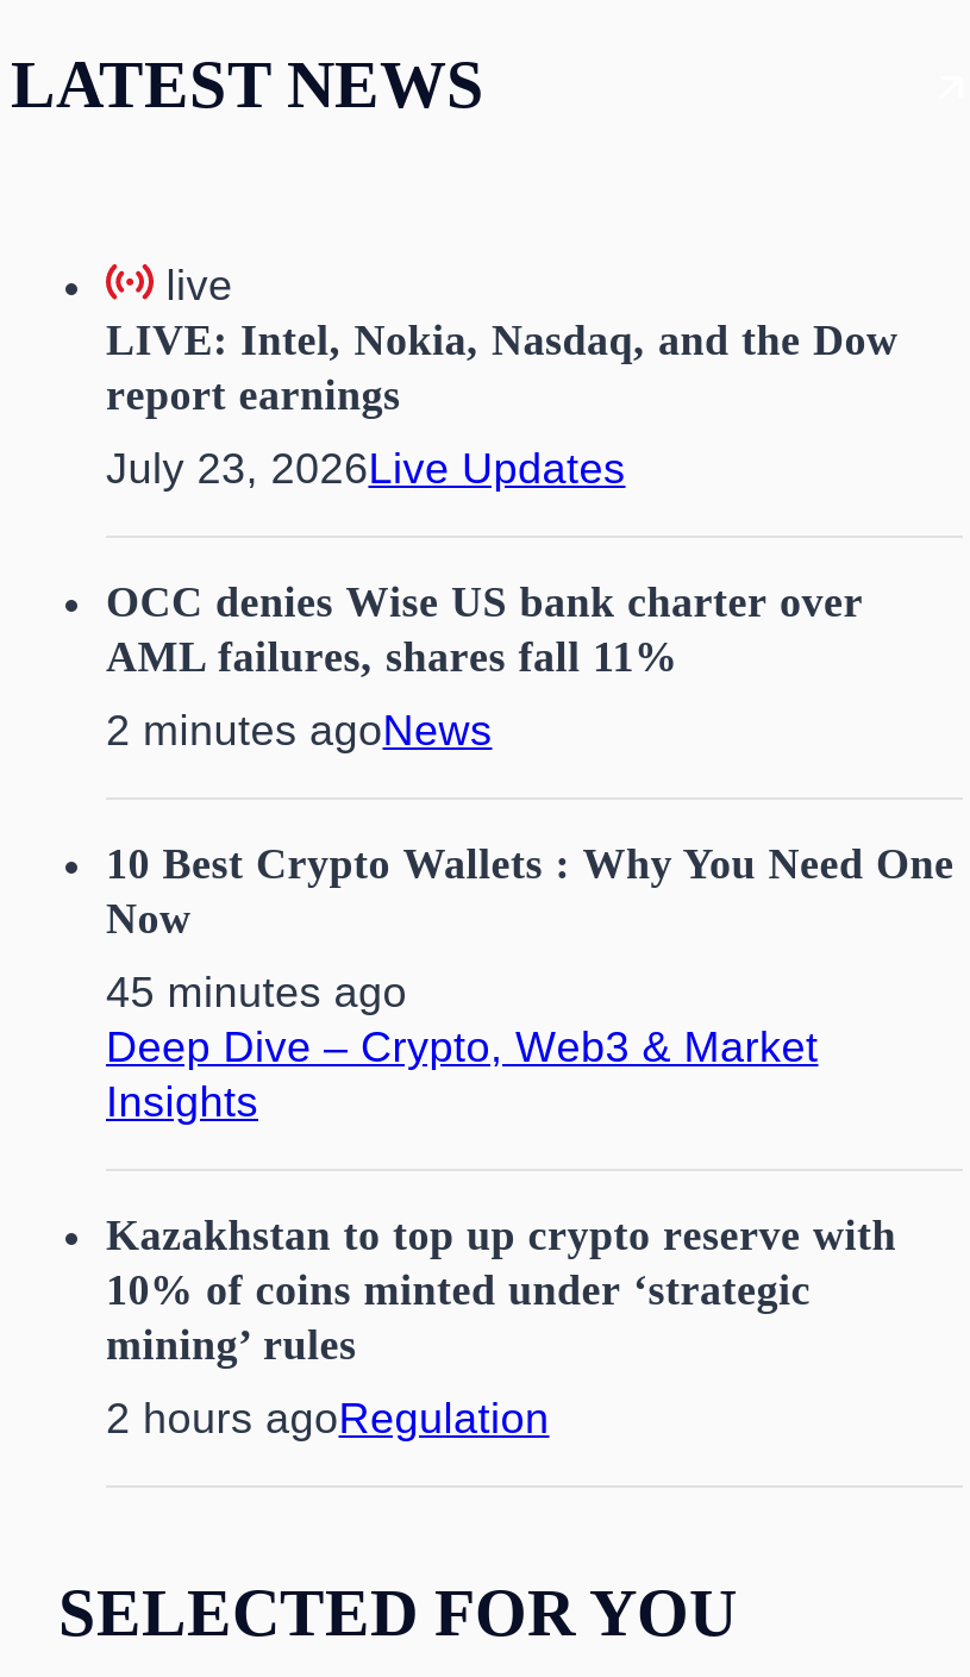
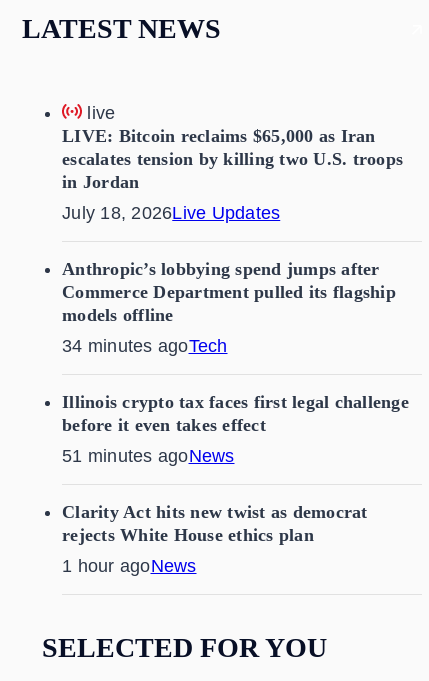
- LIVE: Intel, Nokia, Nasdaq, and the Dow
- report earnings
+ LIVE: Bitcoin reclaims $65,000 as Iran
+ escalates tension by killing two U.S. troops
+ in Jordan

- July 23, 2026Live Updates
+ July 18, 2026Live Updates

- OCC denies Wise US bank charter over
- AML failures, shares fall 11%
+ Anthropic’s lobbying spend jumps after
+ Commerce Department pulled its flagship
+ models offline

- 2 minutes agoNews
+ 34 minutes agoTech

- 10 Best Crypto Wallets : Why You Need One
- Now
+ Illinois crypto tax faces first legal challenge
+ before it even takes effect

- 45 minutes ago
- Deep Dive – Crypto, Web3 & Market
- Insights
+ 51 minutes agoNews

- Kazakhstan to top up crypto reserve with
- 10% of coins minted under ‘strategic
- mining’ rules
+ Clarity Act hits new twist as democrat
+ rejects White House ethics plan

- 2 hours agoRegulation
+ 1 hour agoNews
